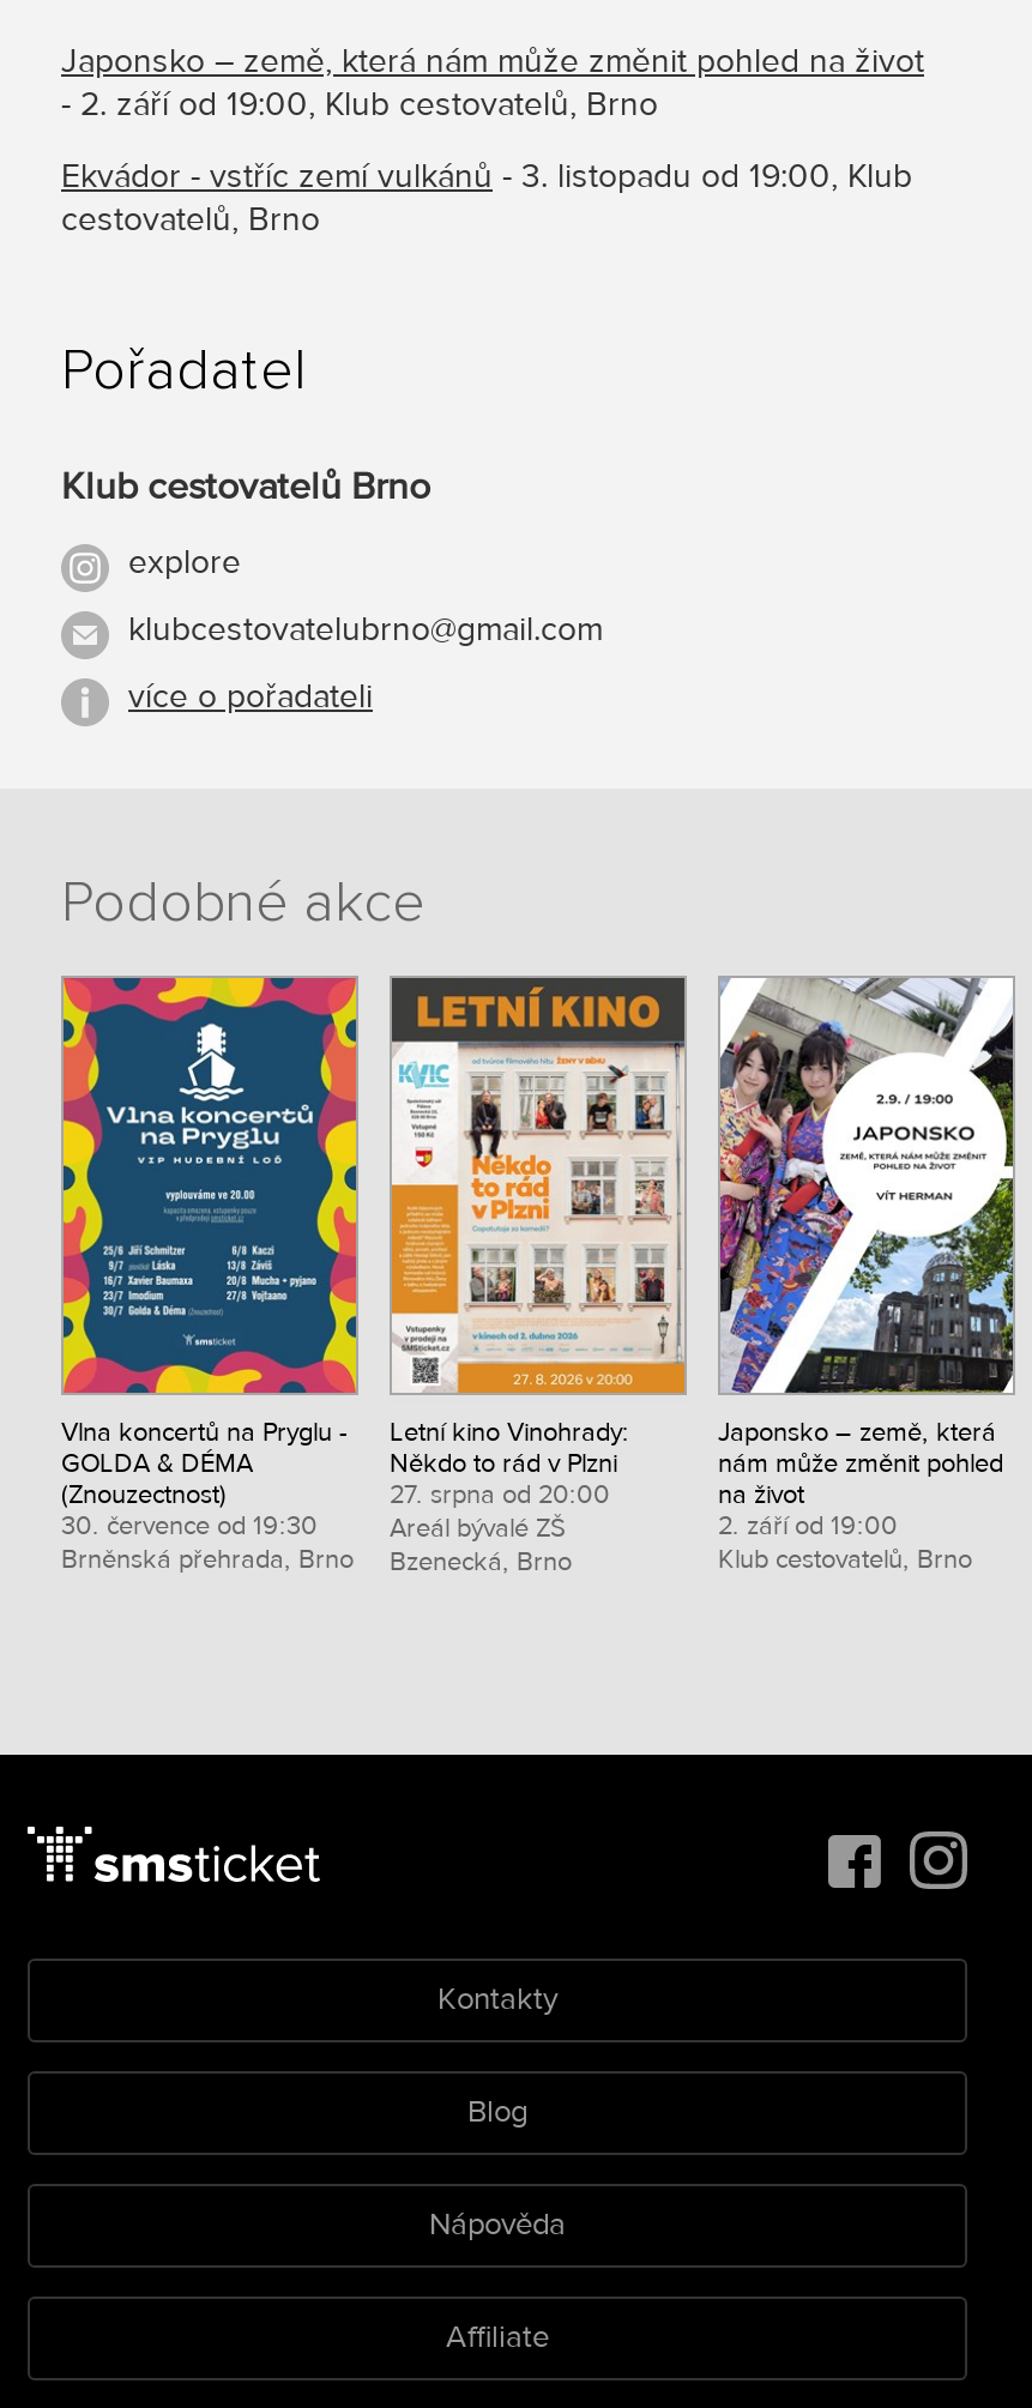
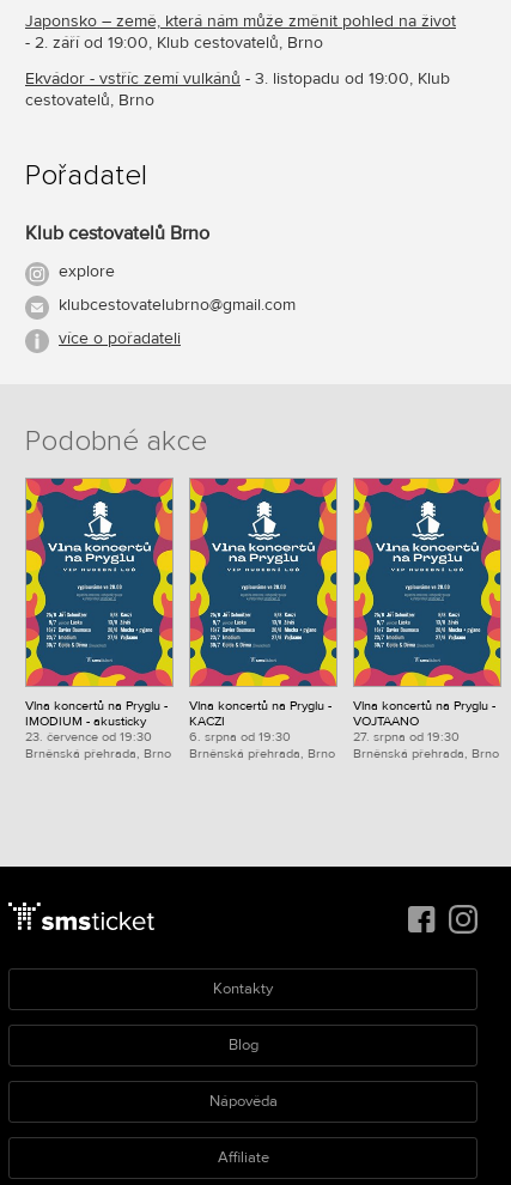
- [image]
- Letní kino Vinohrady:
- Někdo to rád v Plzni
- 27. srpna od 20:00
- Areál bývalé ZŠ
- Bzenecká, Brno
+ [image]
+ Vlna koncertů na Pryglu -
+ KACZI
+ 6. srpna od 19:30
+ Brněnská přehrada, Brno

- [image]
- Japonsko – země, která
- nám může změnit pohled
- na život
- 2. září od 19:00
- Klub cestovatelů, Brno
+ [image]
+ Vlna koncertů na Pryglu -
+ VOJTAANO
+ 27. srpna od 19:30
+ Brněnská přehrada, Brno

- GOLDA & DÉMA
- (Znouzectnost)
- 30. července od 19:30
+ IMODIUM - akusticky
+ 23. července od 19:30
